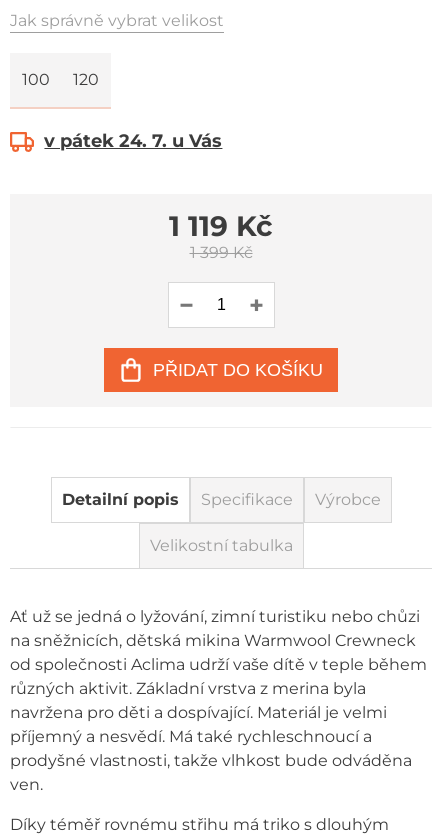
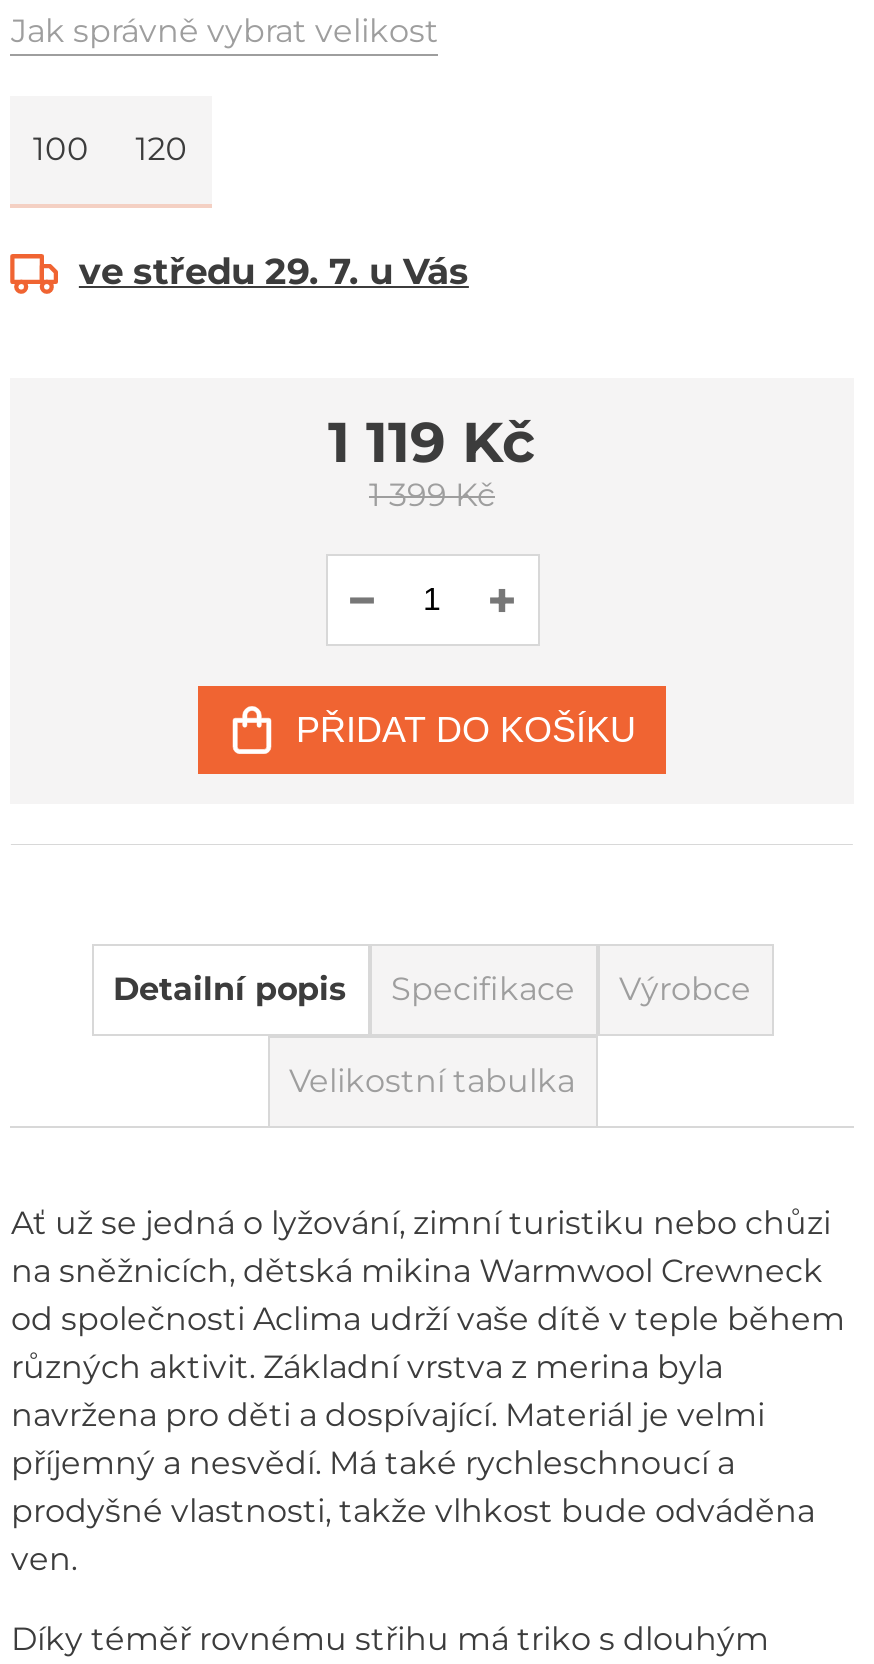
- v pátek 24. 7. u Vás
+ ve středu 29. 7. u Vás
